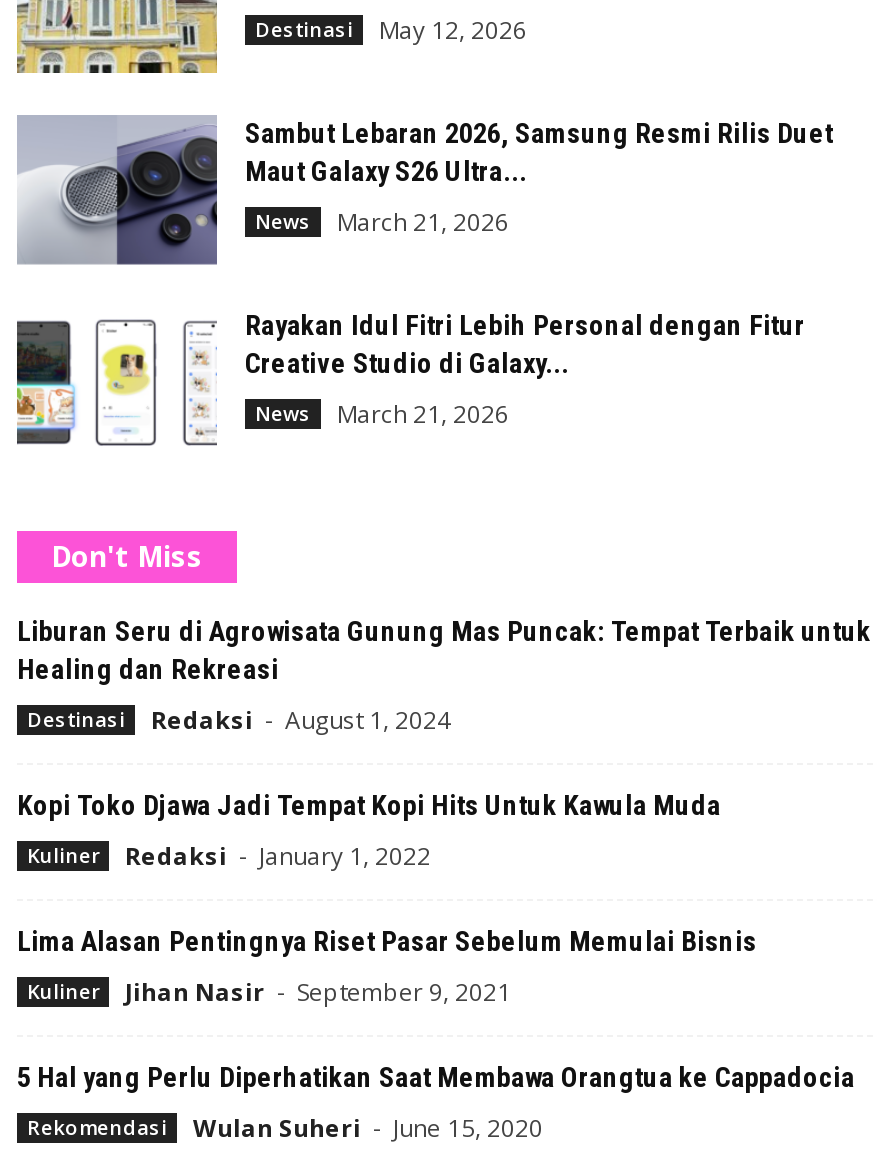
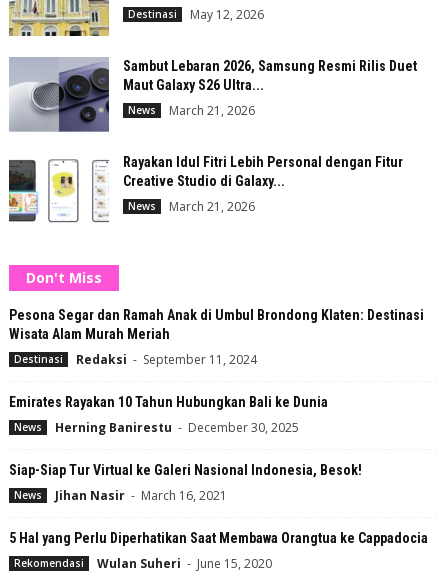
- Liburan Seru di Agrowisata Gunung Mas Puncak: Tempat Terbaik untuk
- Healing dan Rekreasi
+ Pesona Segar dan Ramah Anak di Umbul Brondong Klaten: Destinasi
+ Wisata Alam Murah Meriah

- Redaksi - August 1, 2024
+ Redaksi - September 11, 2024

- Kopi Toko Djawa Jadi Tempat Kopi Hits Untuk Kawula Muda
+ Emirates Rayakan 10 Tahun Hubungkan Bali ke Dunia

- Kuliner
- Redaksi - January 1, 2022
+ News
+ Herning Banirestu - December 30, 2025

- Lima Alasan Pentingnya Riset Pasar Sebelum Memulai Bisnis
+ Siap-Siap Tur Virtual ke Galeri Nasional Indonesia, Besok!

- Kuliner
- Jihan Nasir - September 9, 2021
+ News
+ Jihan Nasir - March 16, 2021
